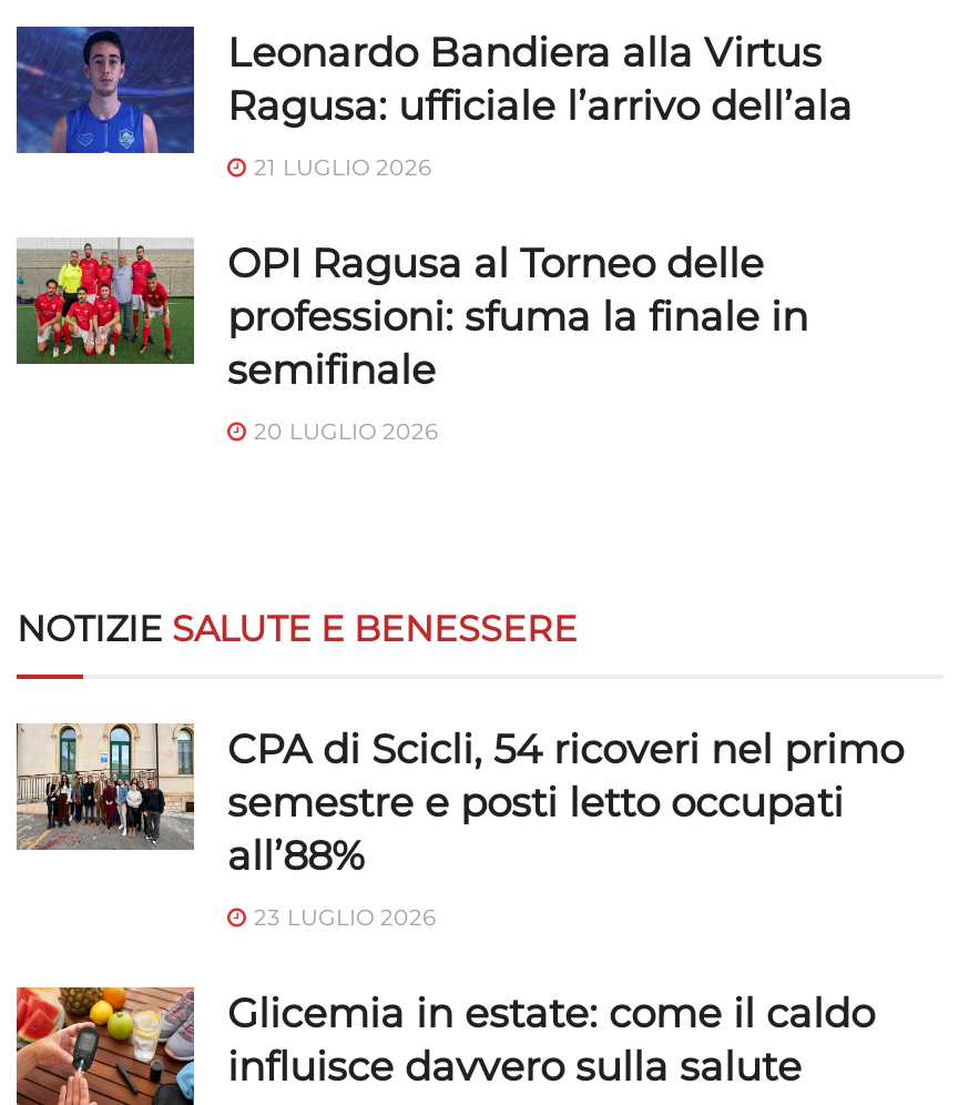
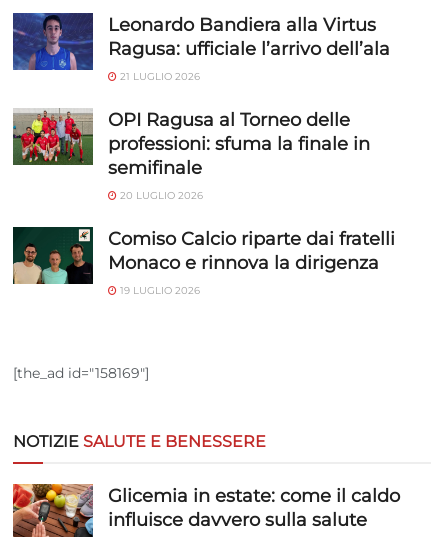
+ [image]
+ Comiso Calcio riparte dai fratelli
+ Monaco e rinnova la dirigenza
+ 19 LUGLIO 2026

+ [the_ad id="158169"]

moved down: NOTIZIE SALUTE E BENESSERE

- [image]
- CPA di Scicli, 54 ricoveri nel primo
- semestre e posti letto occupati
- all’88%
- 23 LUGLIO 2026
